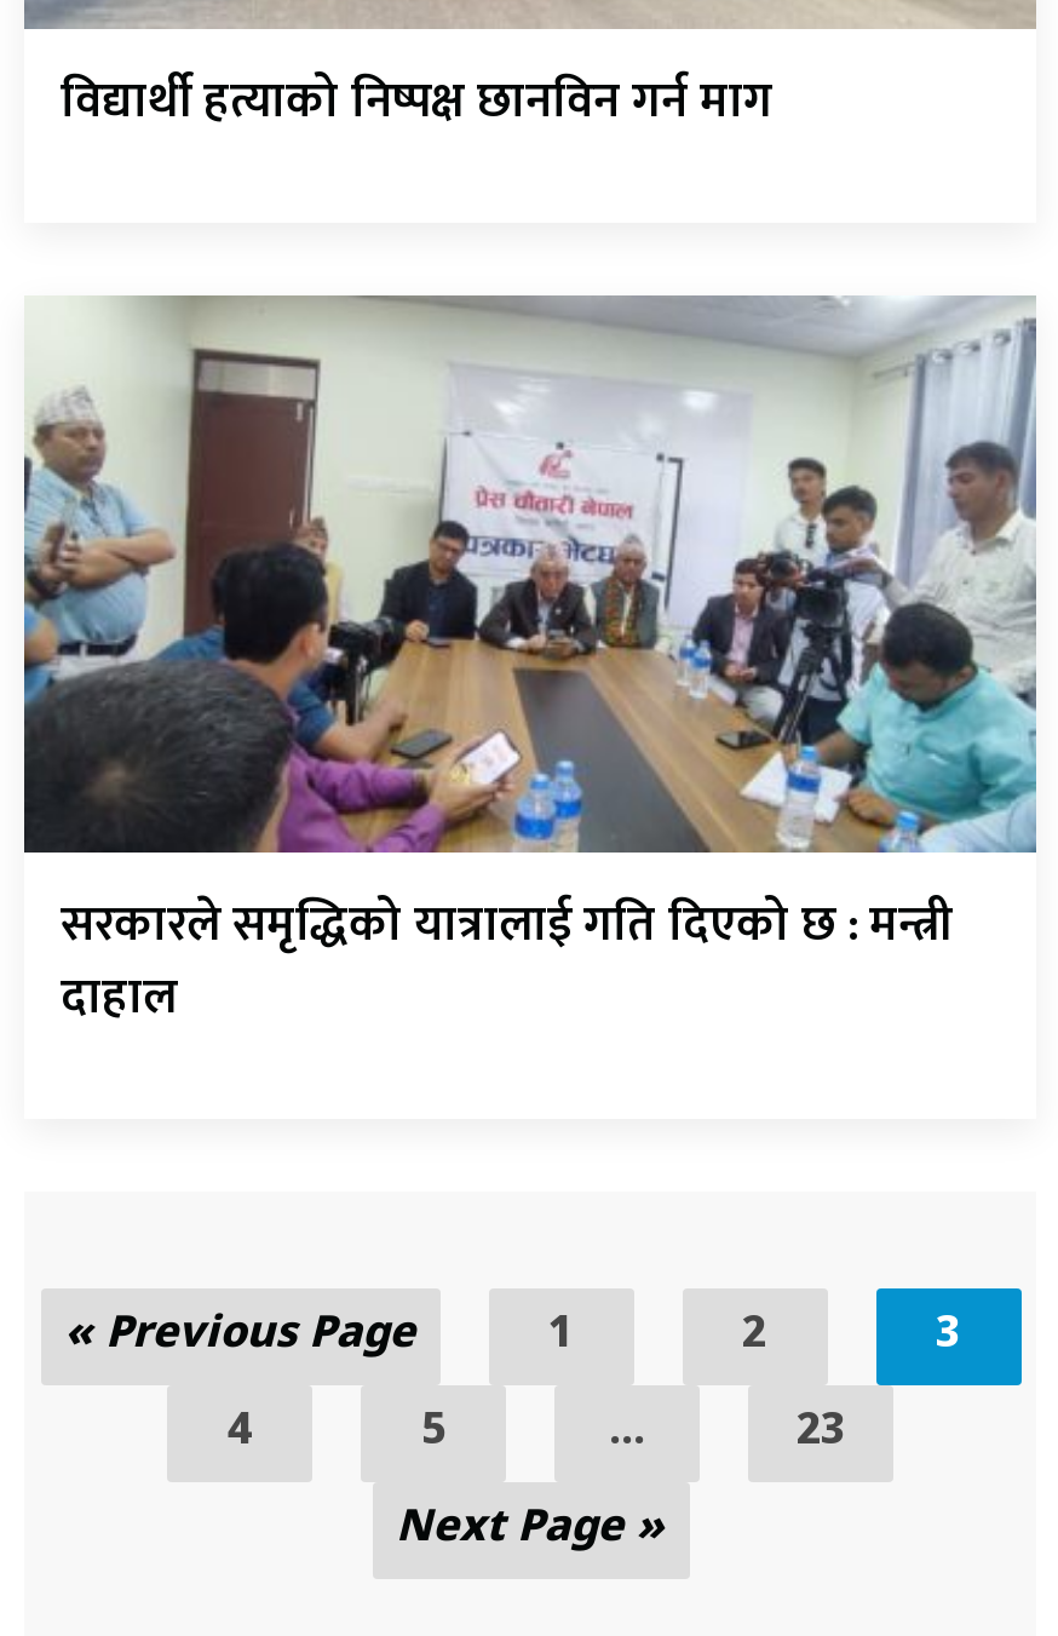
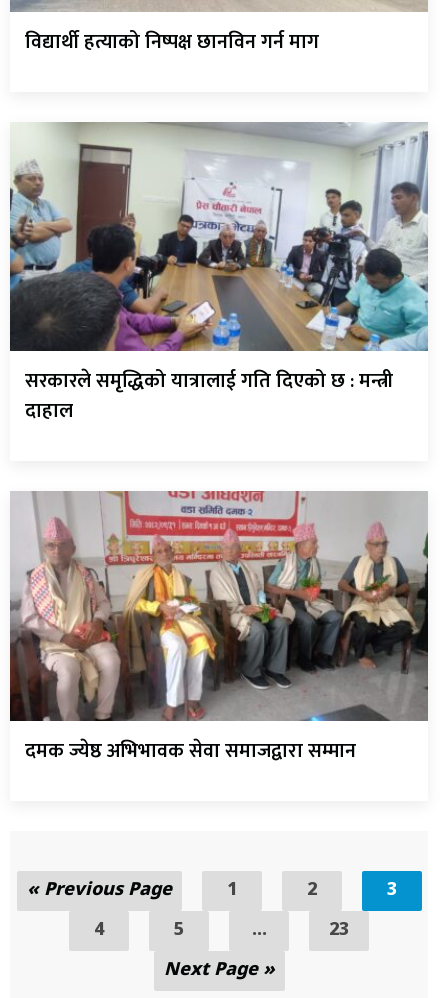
+ [image]
+ दमक ज्येष्ठ अभिभावक सेवा समाजद्वारा सम्मान
